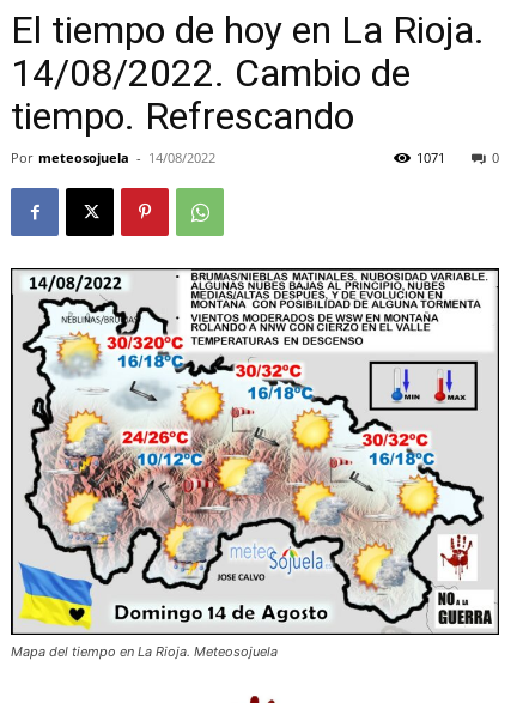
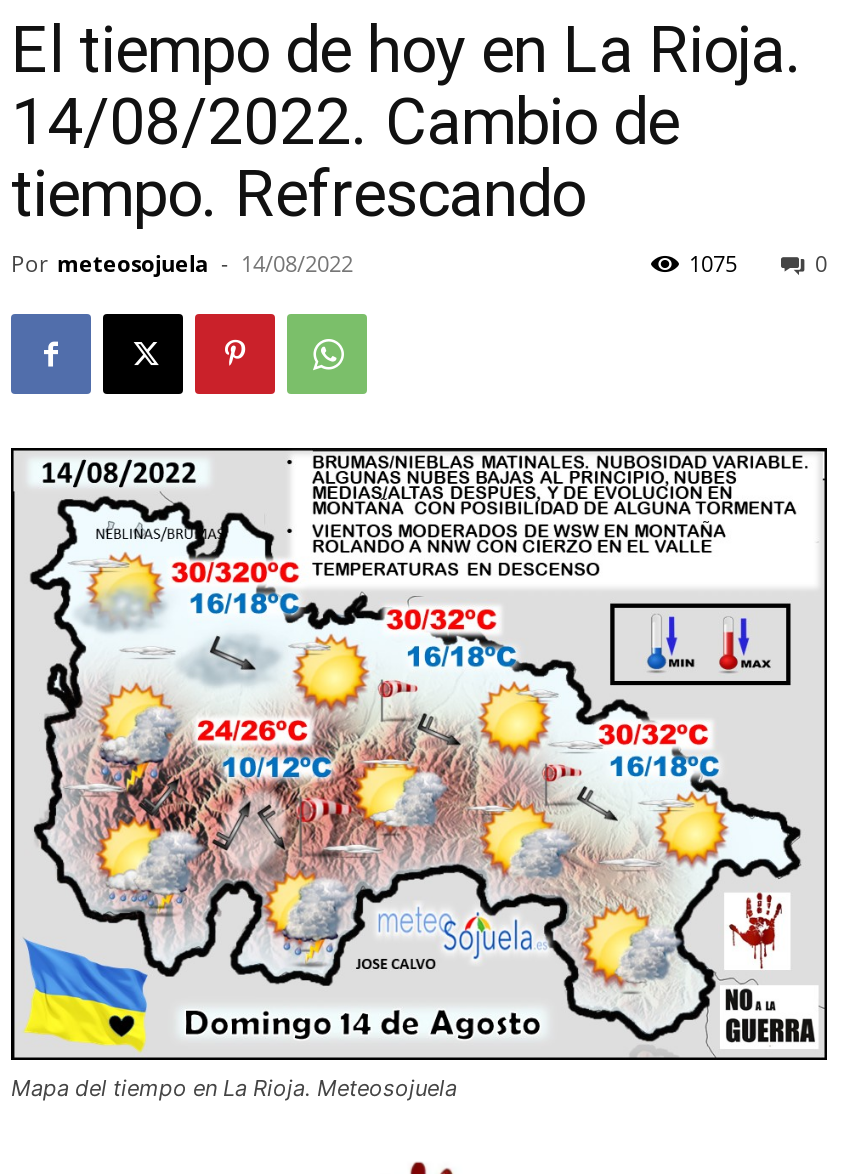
- 1071
+ 1075
